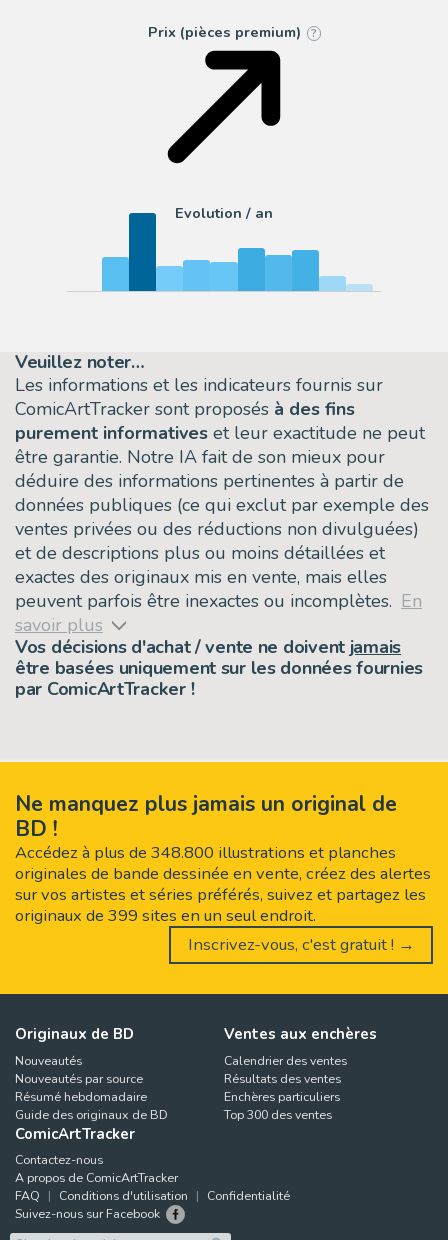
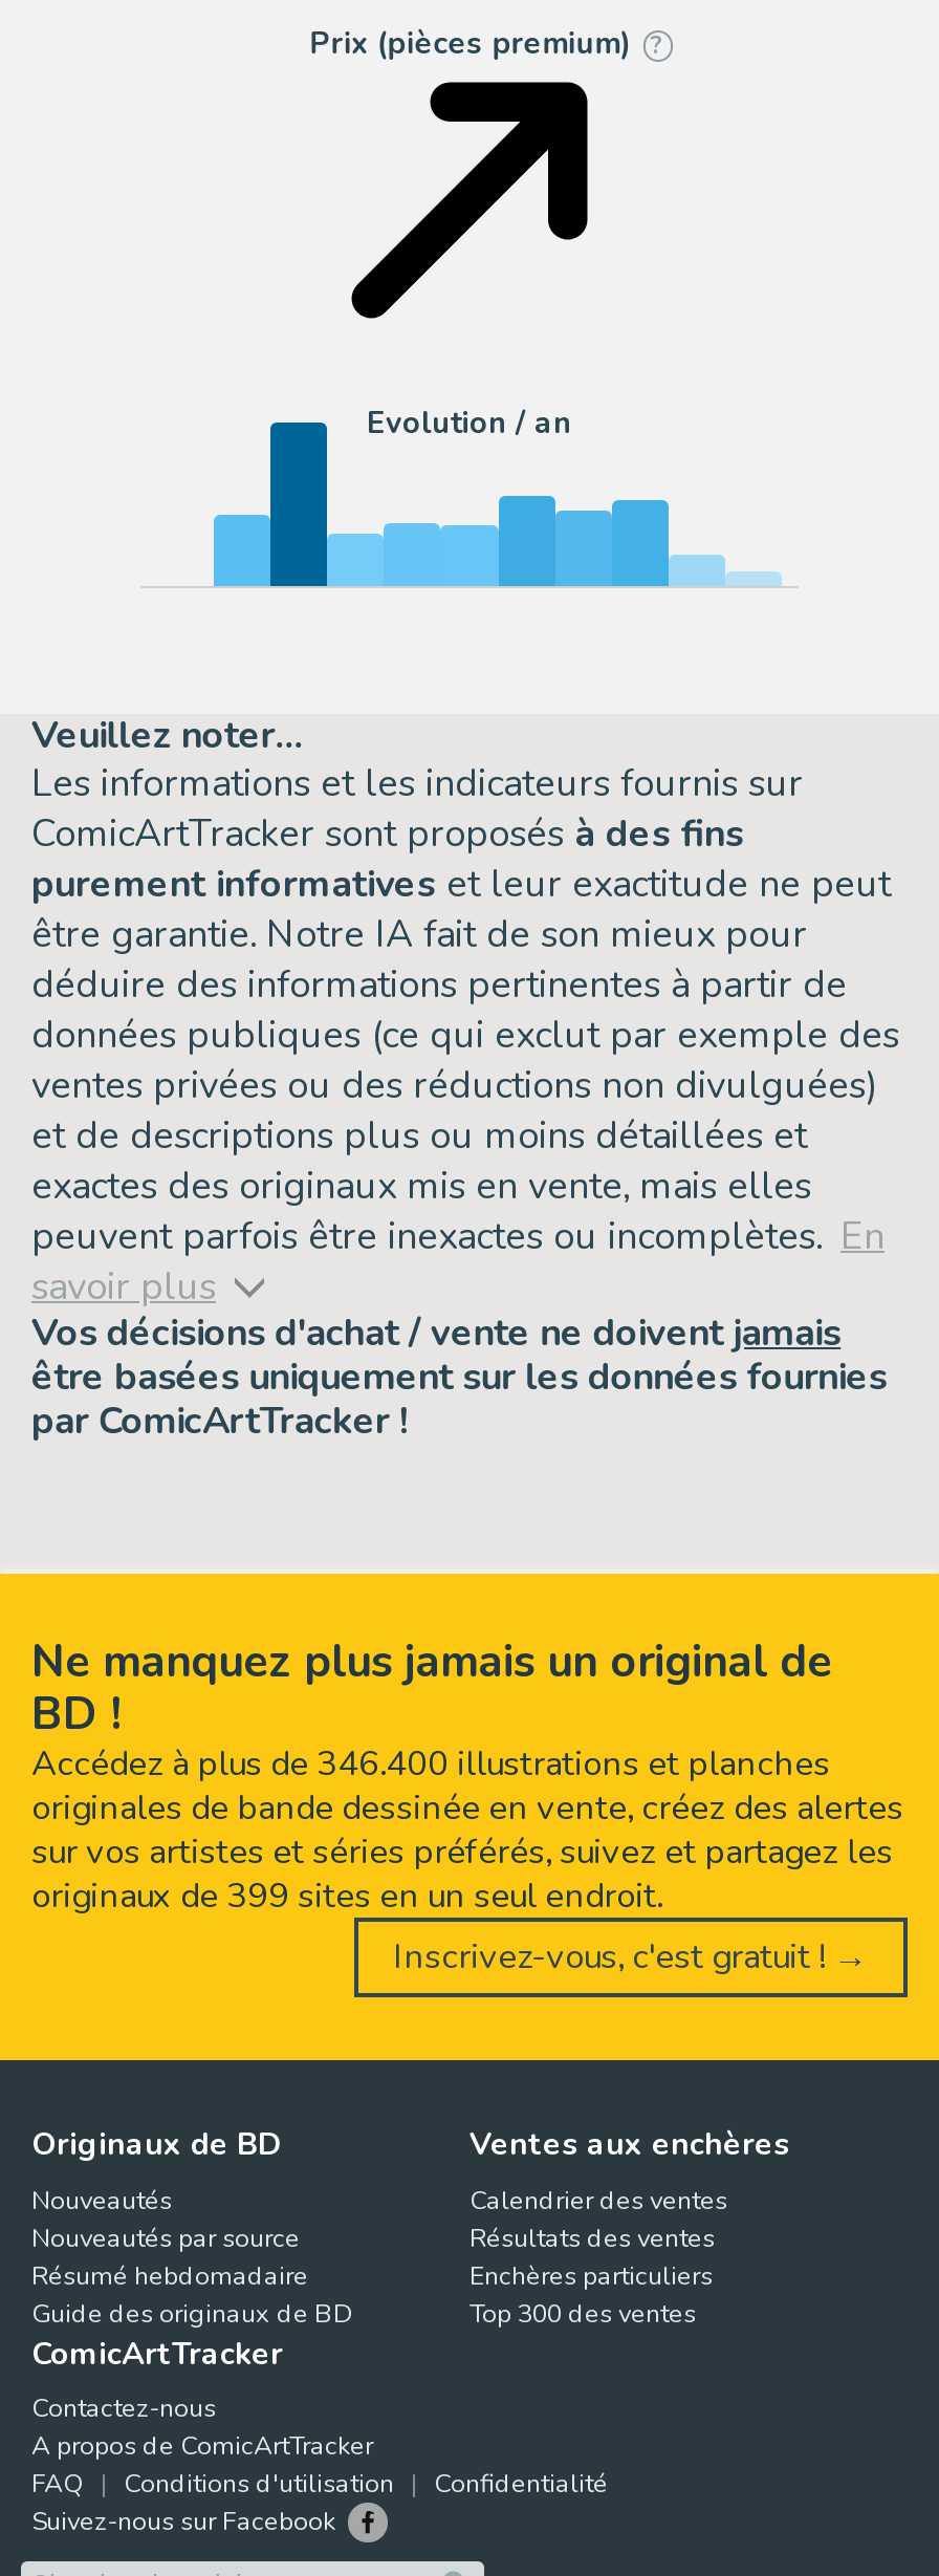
- Accédez à plus de 348.800 illustrations et planches
+ Accédez à plus de 346.400 illustrations et planches
